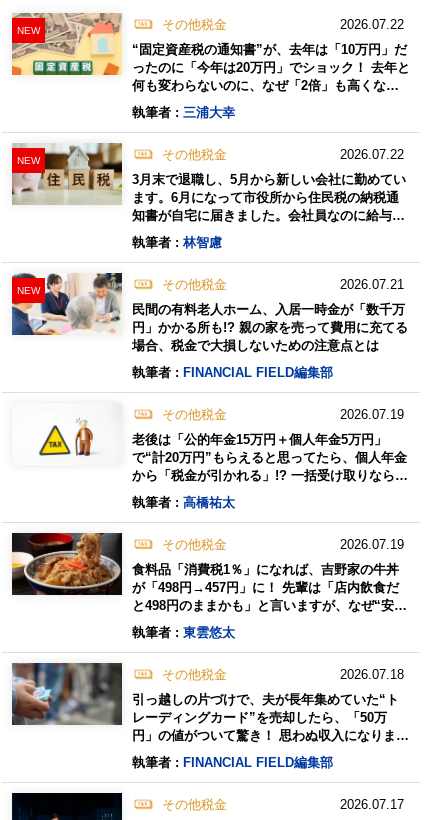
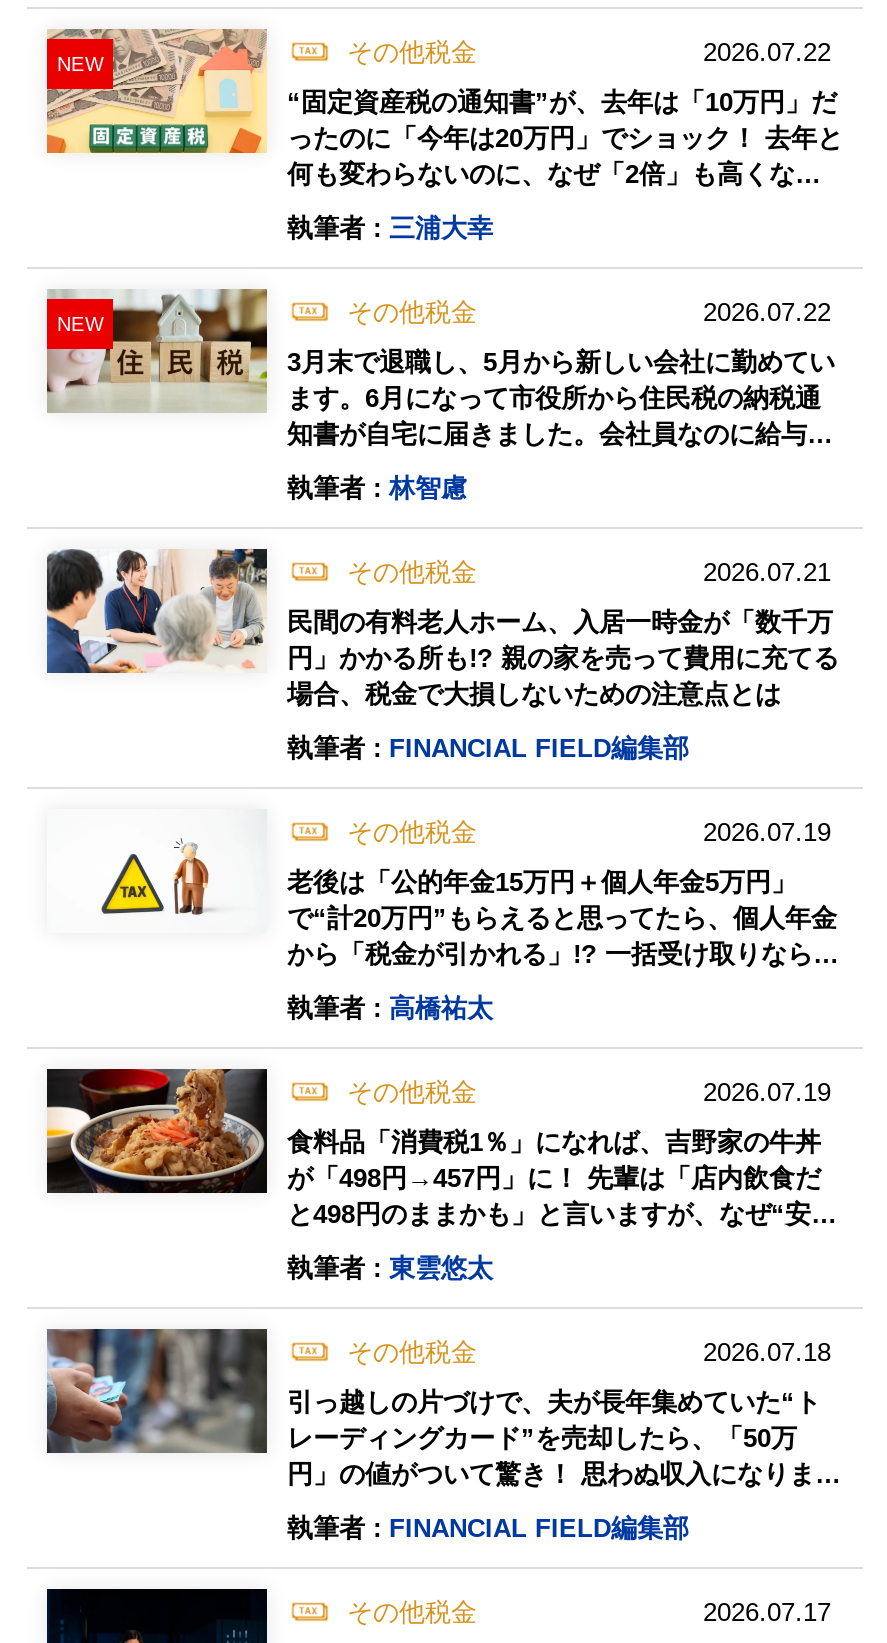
- NEW
